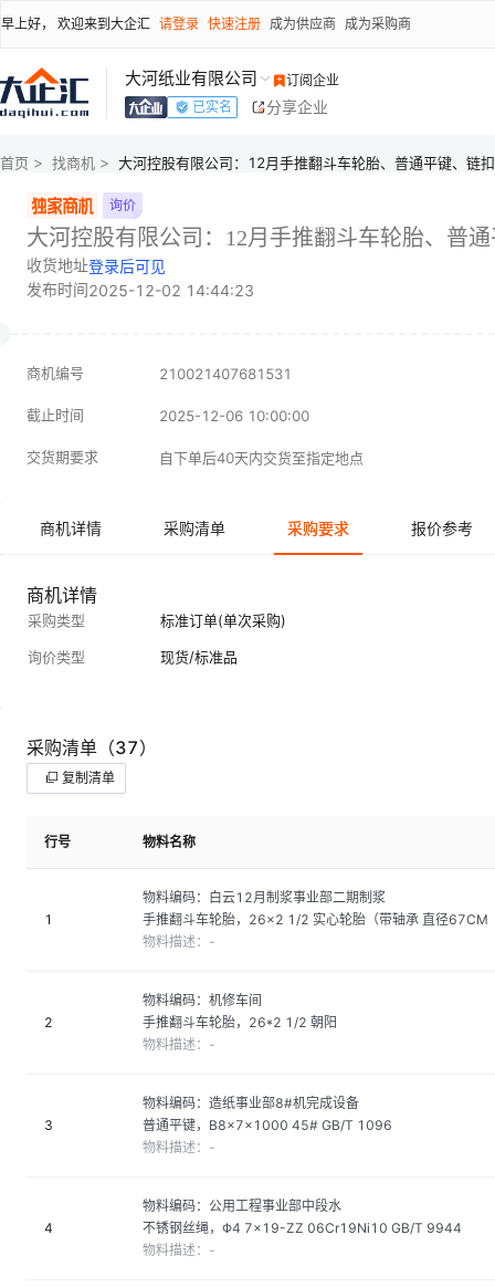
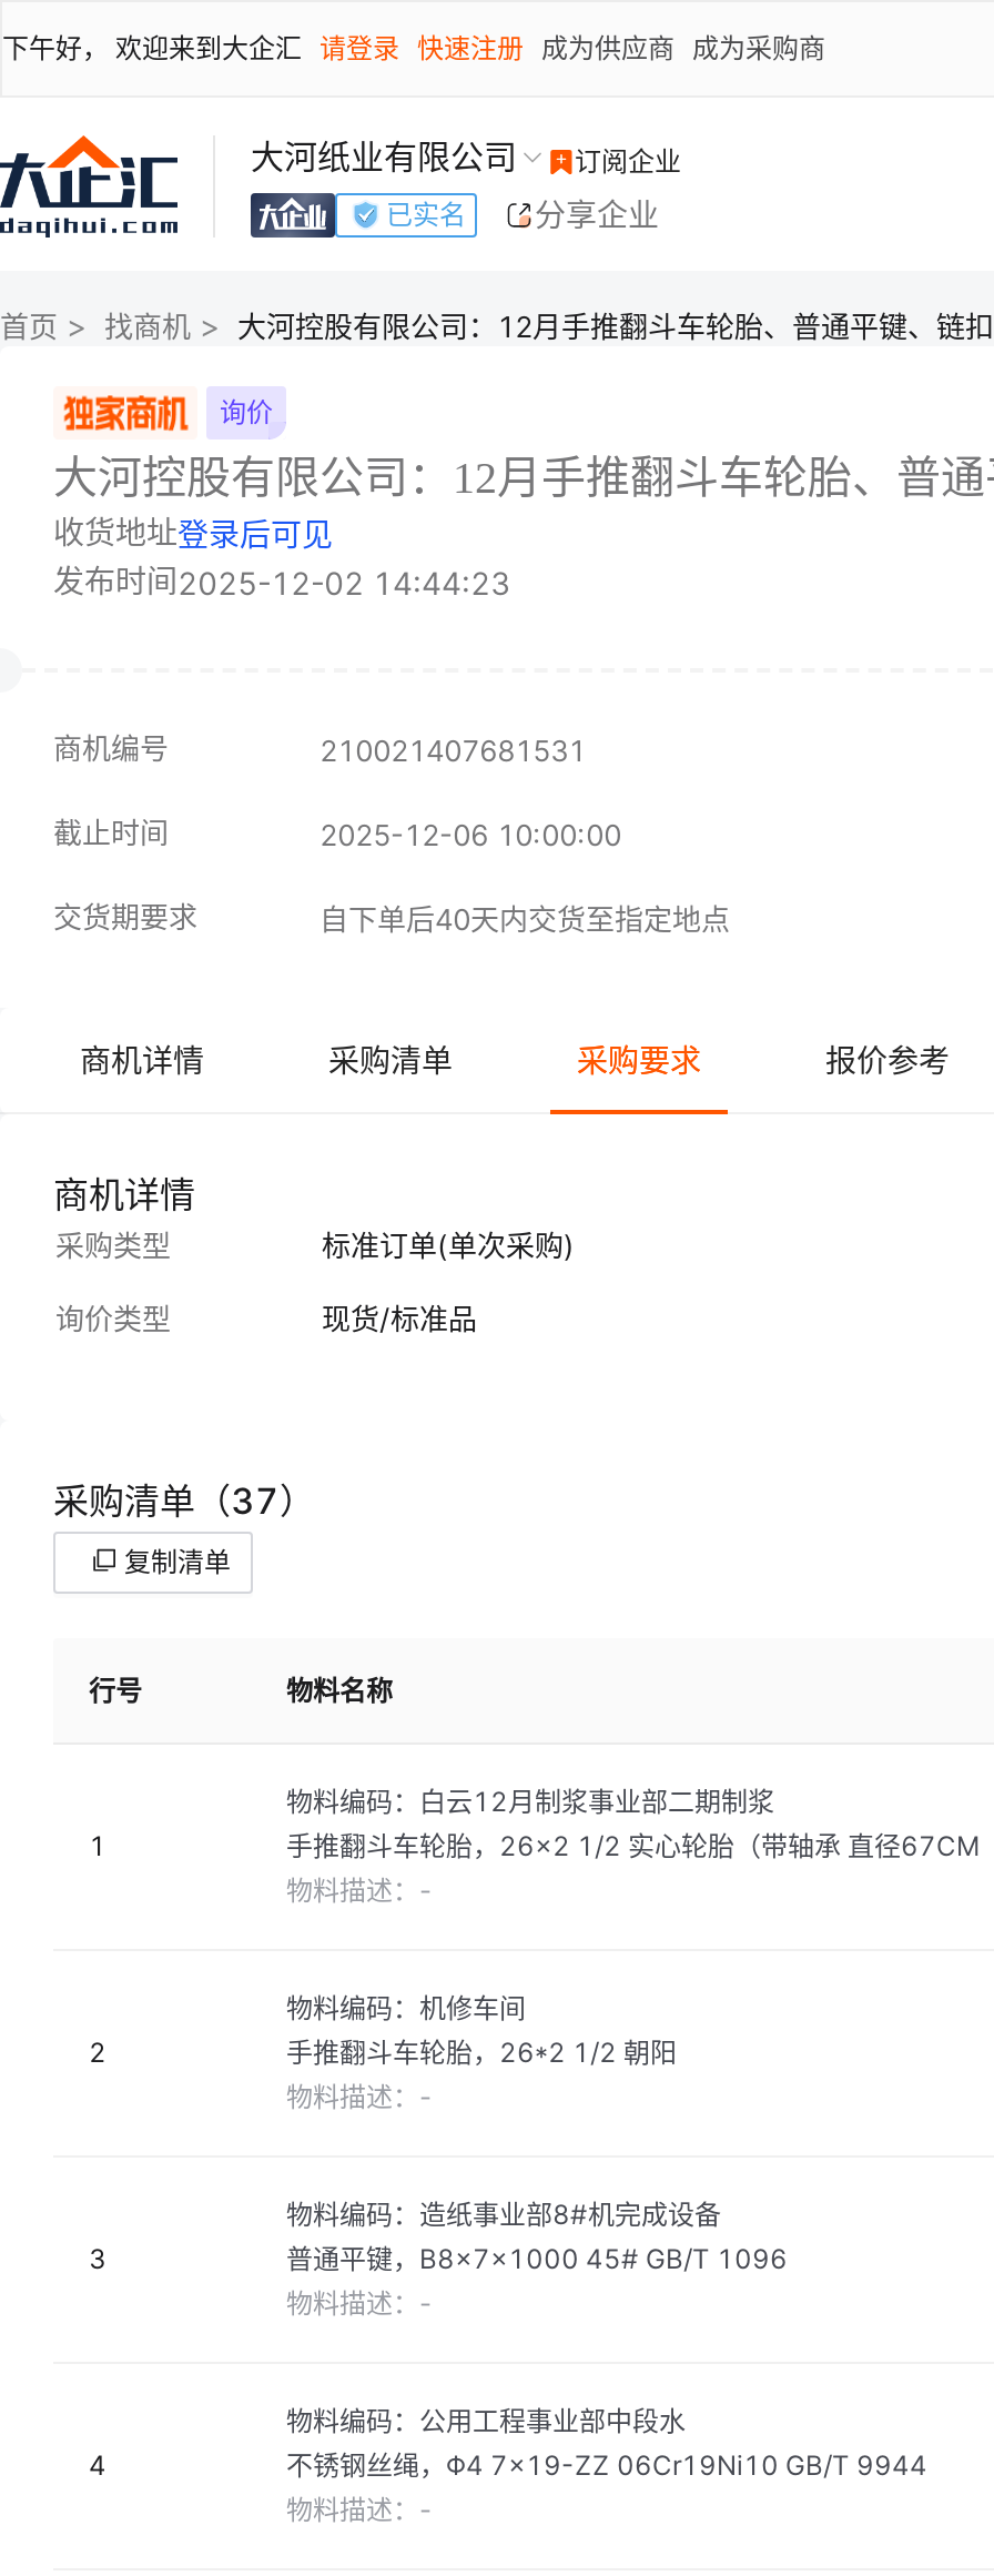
- 早上好， 欢迎来到大企汇 请登录 快速注册 成为供应商 成为采购商
+ 下午好， 欢迎来到大企汇 请登录 快速注册 成为供应商 成为采购商
